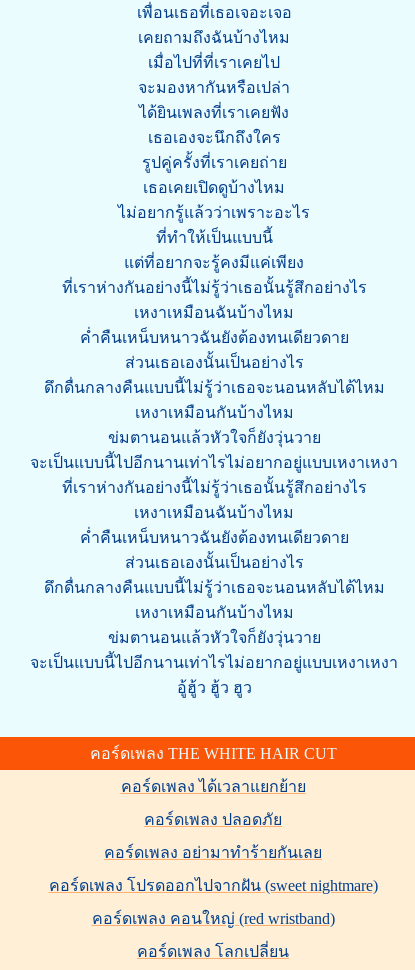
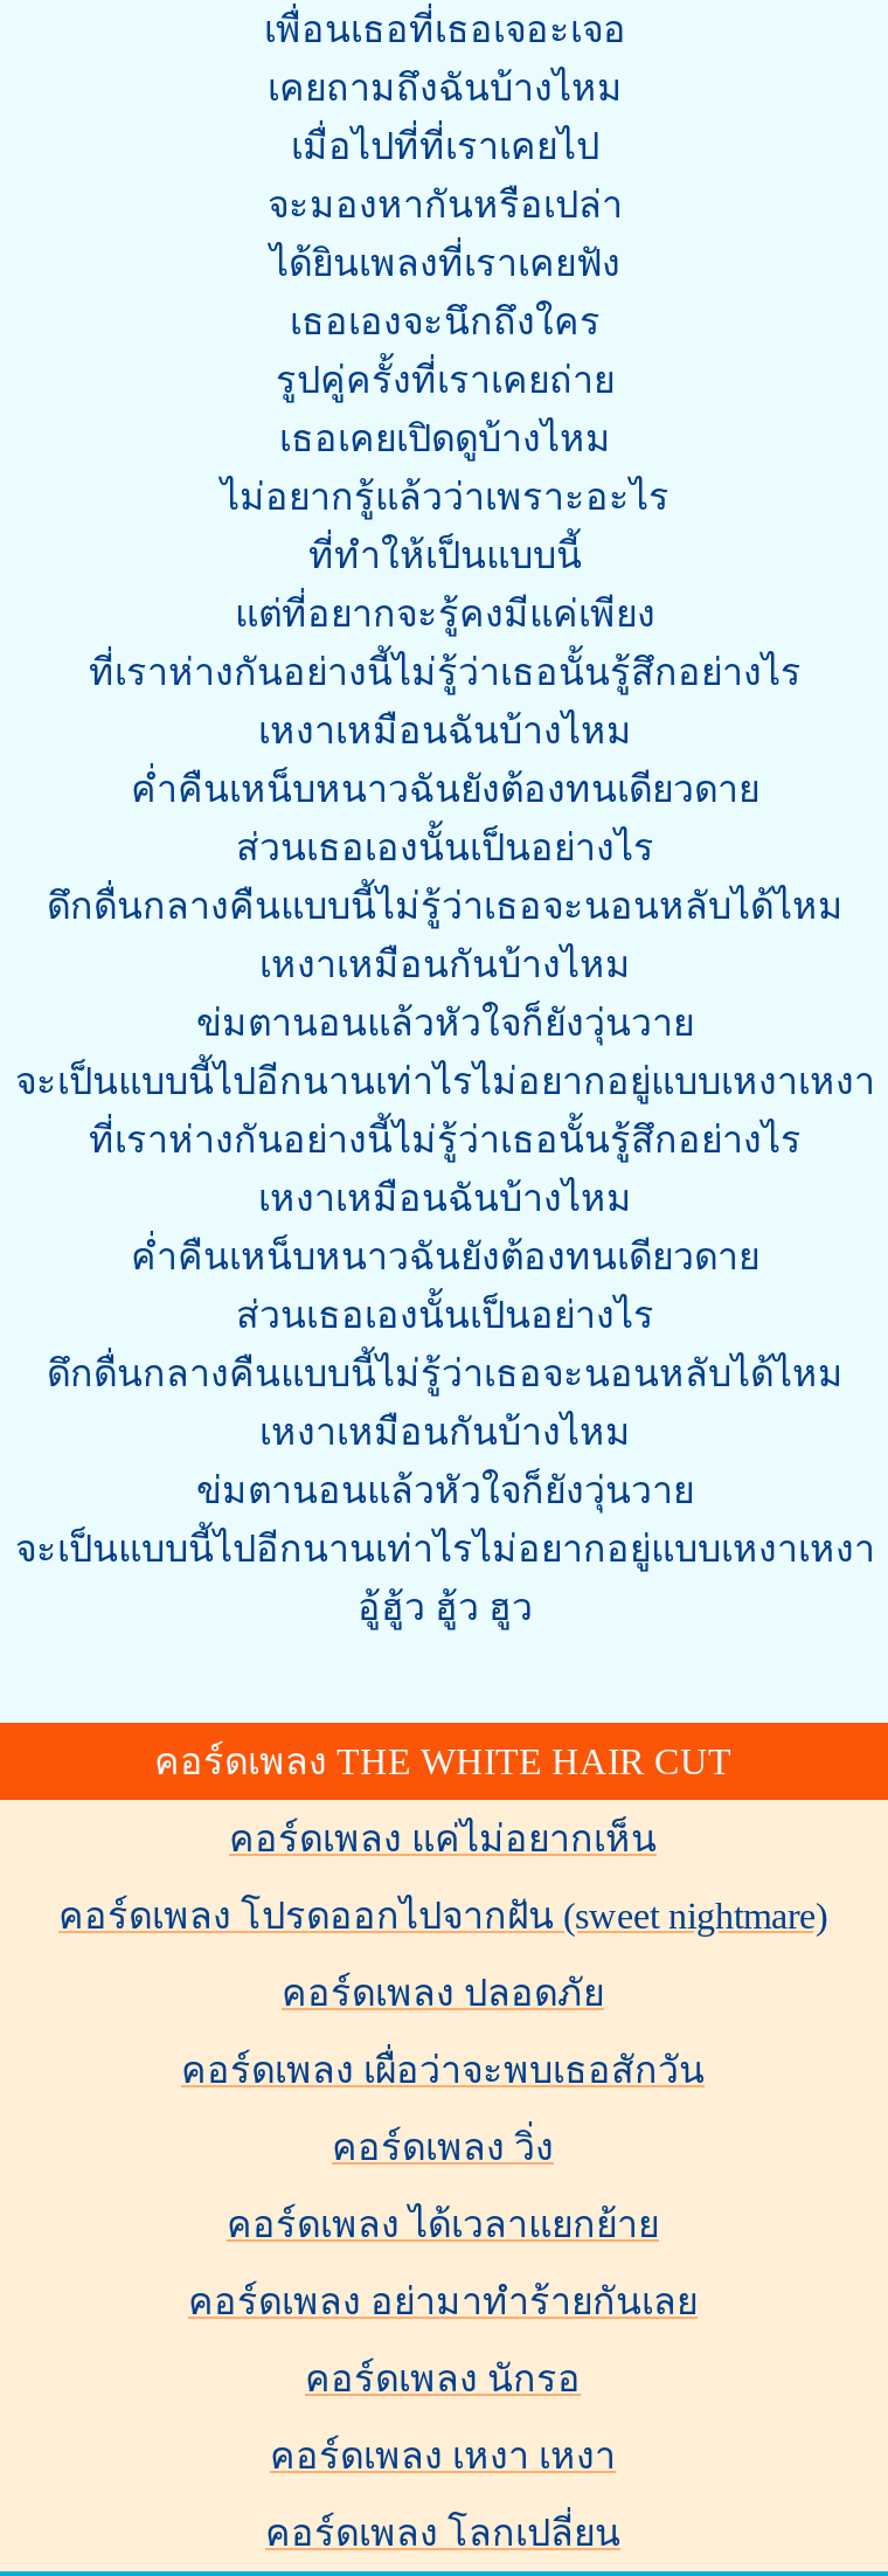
+ คอร์ดเพลง แค่ไม่อยากเห็น
+ คอร์ดเพลง เผื่อว่าจะพบเธอสักวัน
+ คอร์ดเพลง วิ่ง

moved down: คอร์ดเพลง ได้เวลาแยกย้าย

moved up: คอร์ดเพลง ปลอดภัย

+ คอร์ดเพลง นักรอ

moved up: คอร์ดเพลง โปรดออกไปจากฝัน (sweet nightmare)

- คอร์ดเพลง คอนใหญ่ (red wristband)
+ คอร์ดเพลง เหงา เหงา
